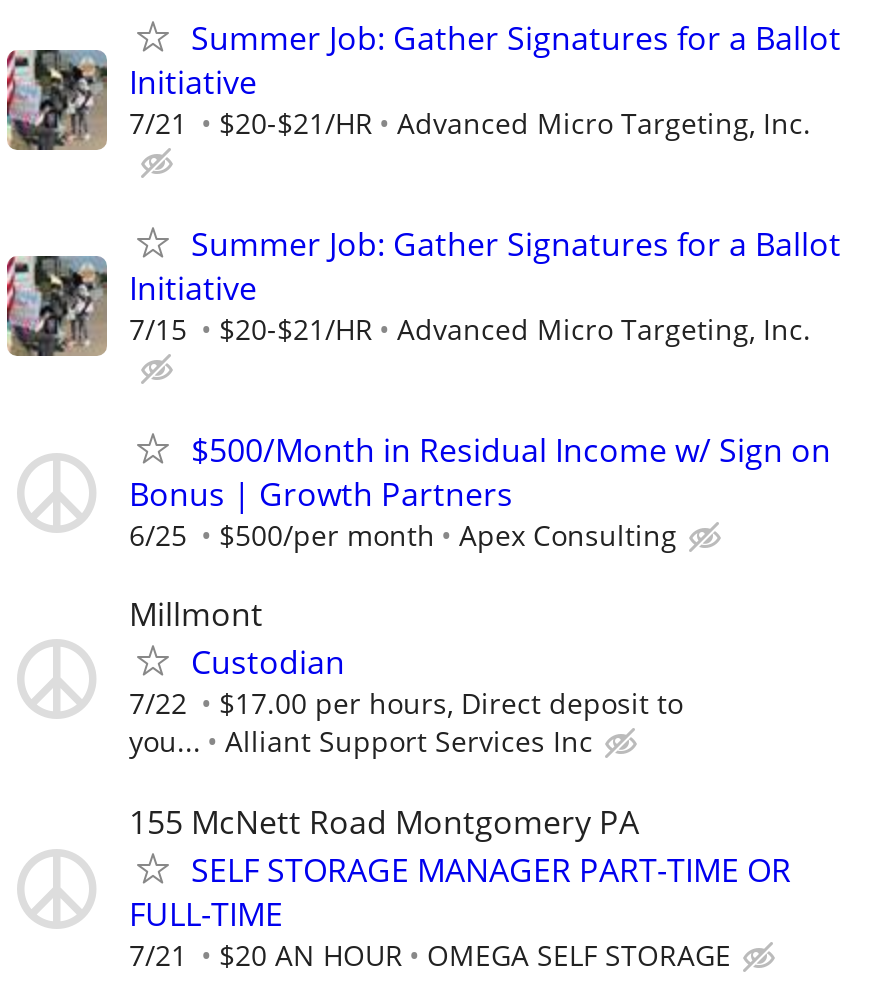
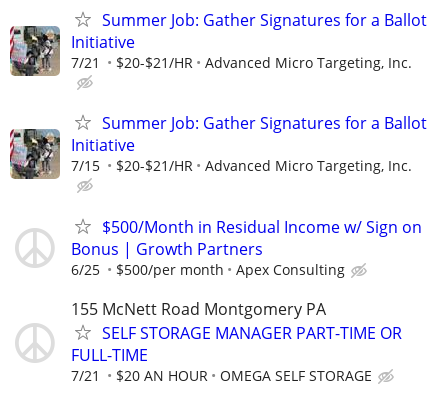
- Millmont
- Custodian
- 7/22
- $17.00 per hours, Direct deposit to
- you...
- Alliant Support Services Inc
